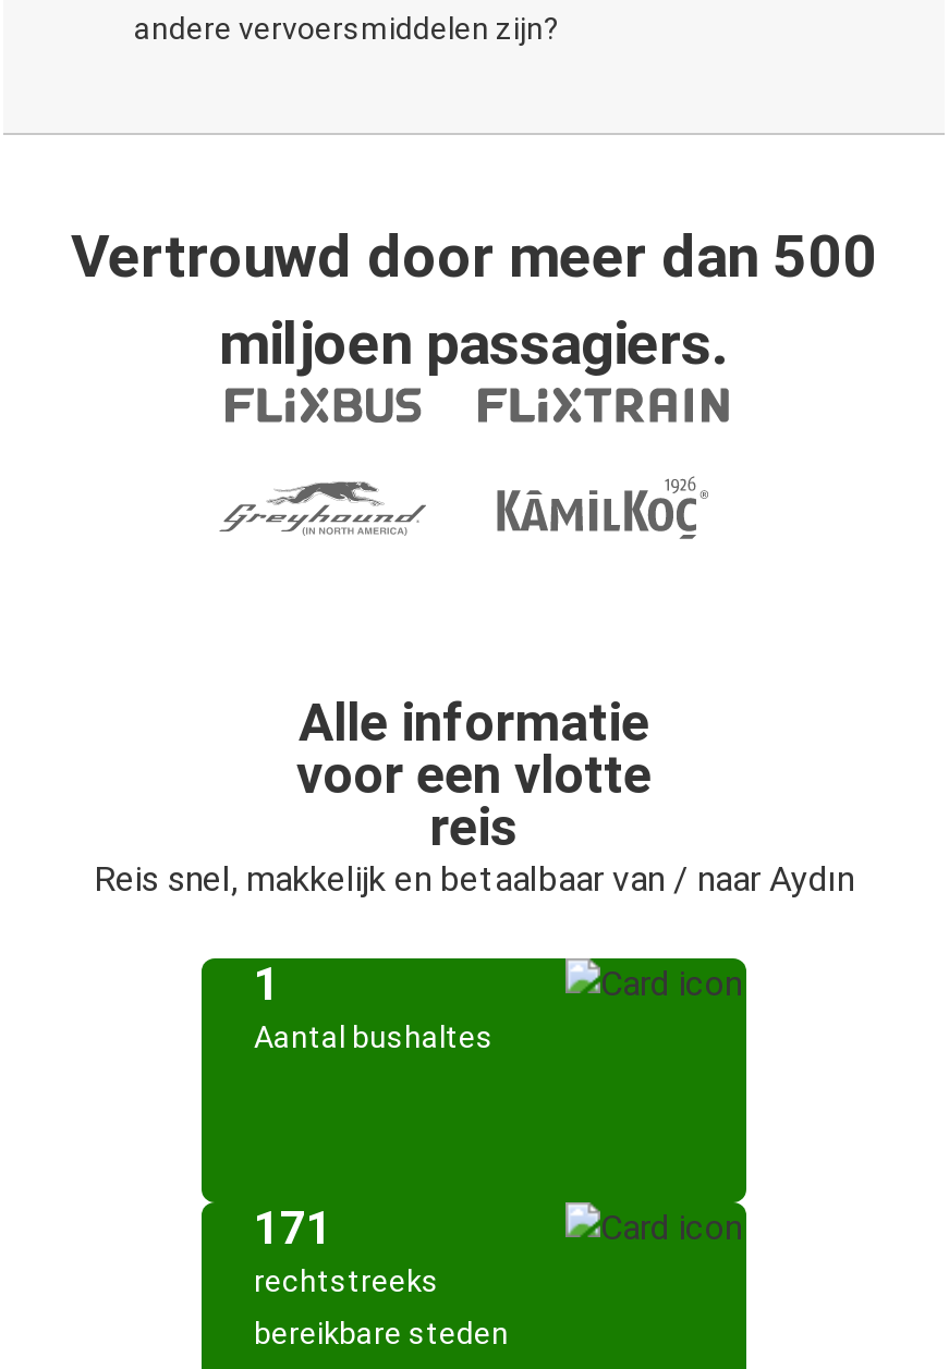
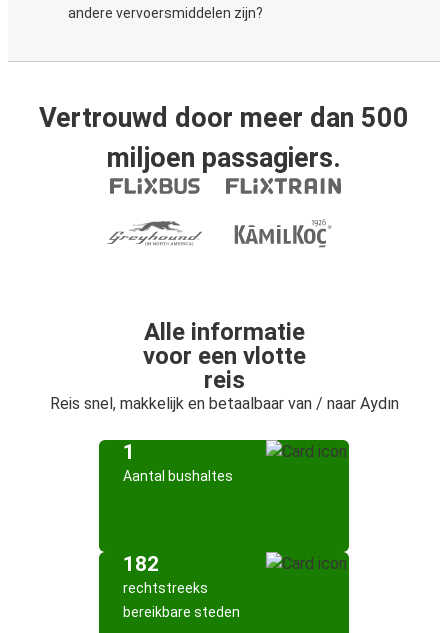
- 171
+ 182
